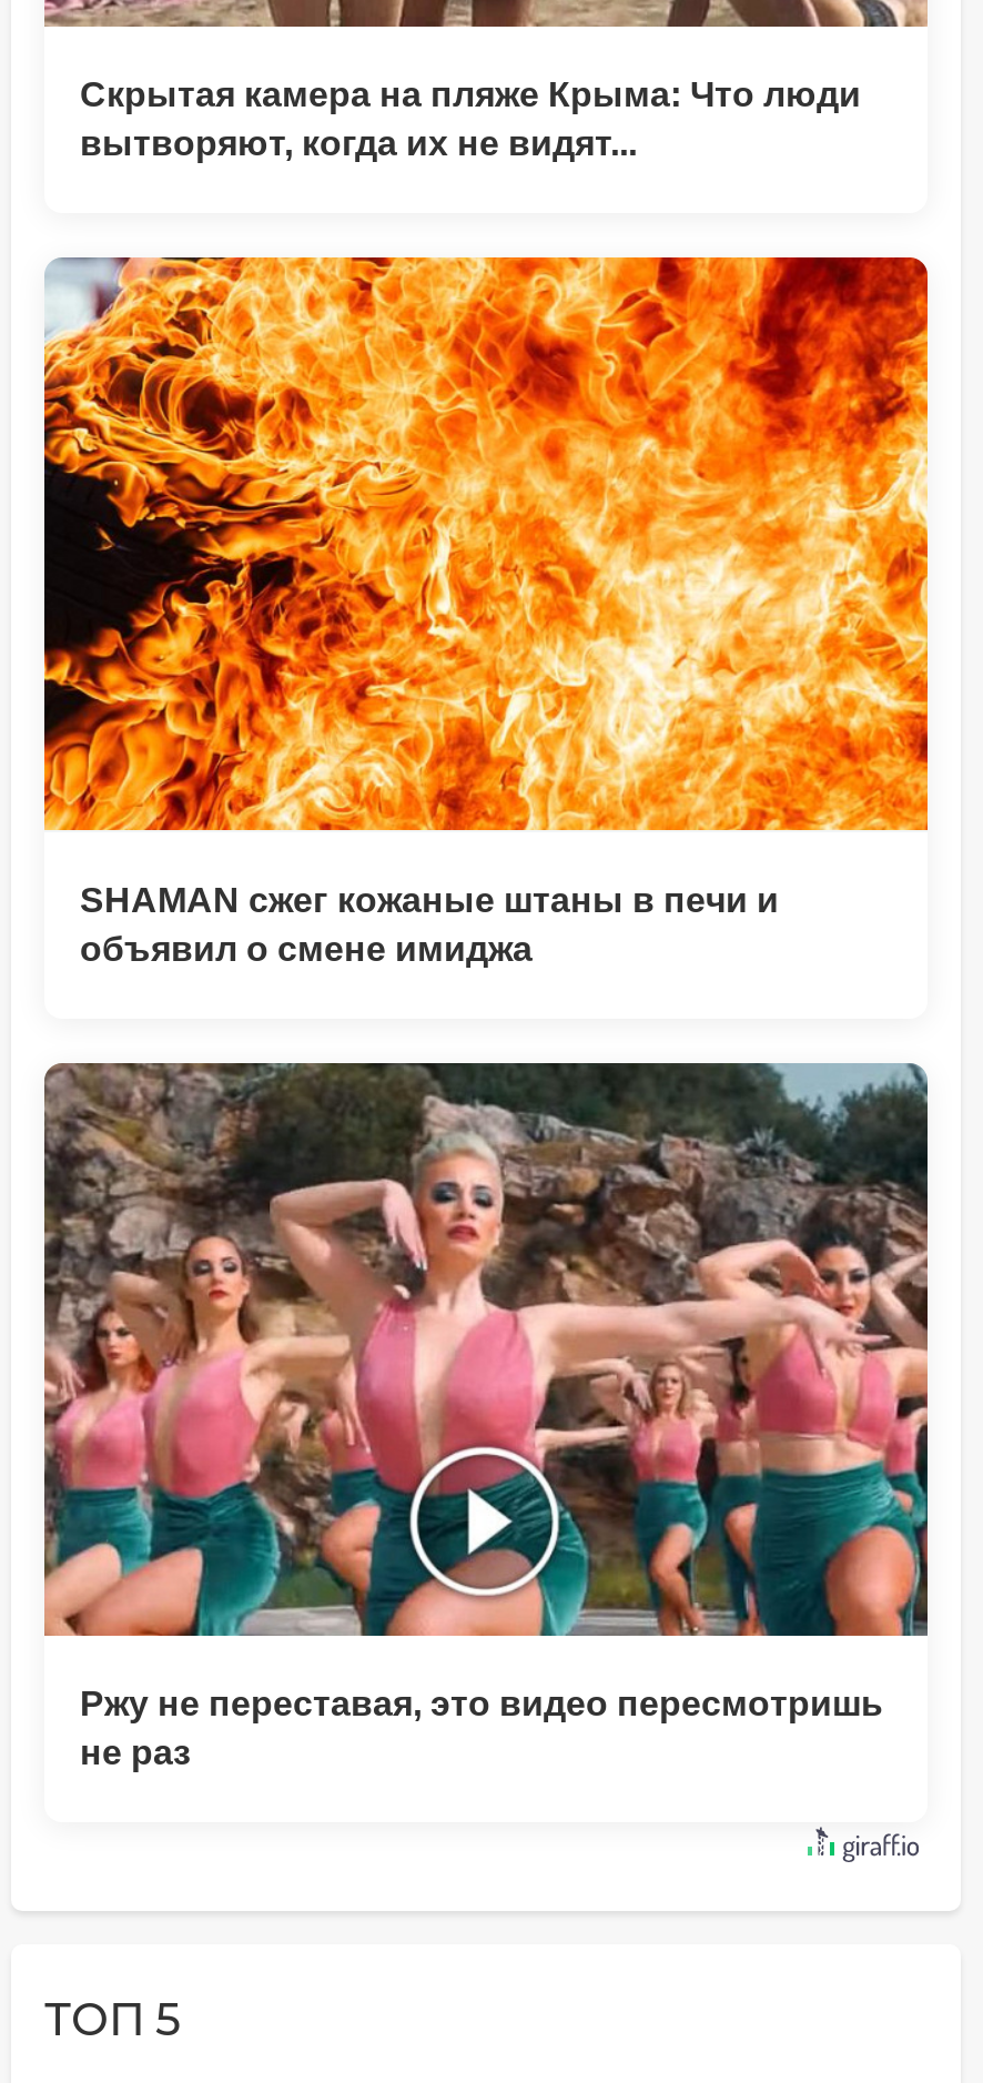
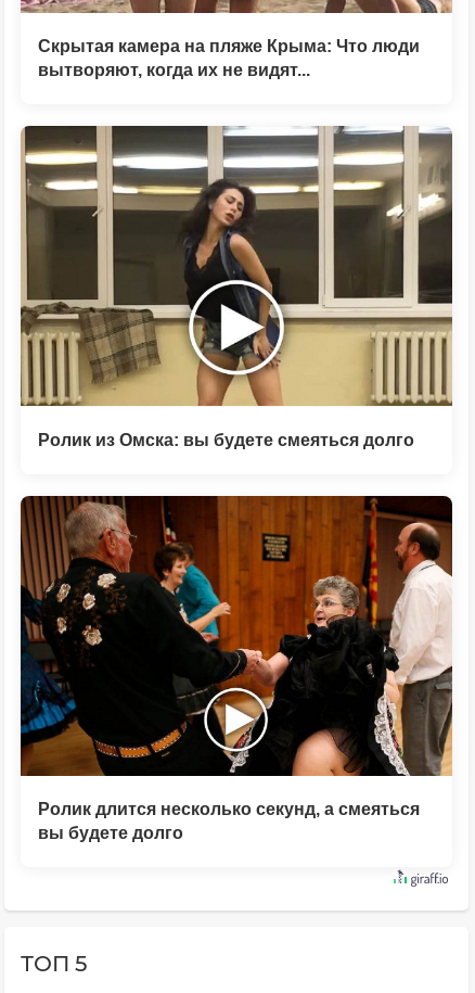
- [image]
- SHAMAN сжег кожаные штаны в печи и
- объявил о смене имиджа
+ [image]
+ Ролик из Омска: вы будете смеяться долго

- [image]
- Ржу не переставая, это видео пересмотришь
- не раз
+ [image]
+ Ролик длится несколько секунд, а смеяться
+ вы будете долго
